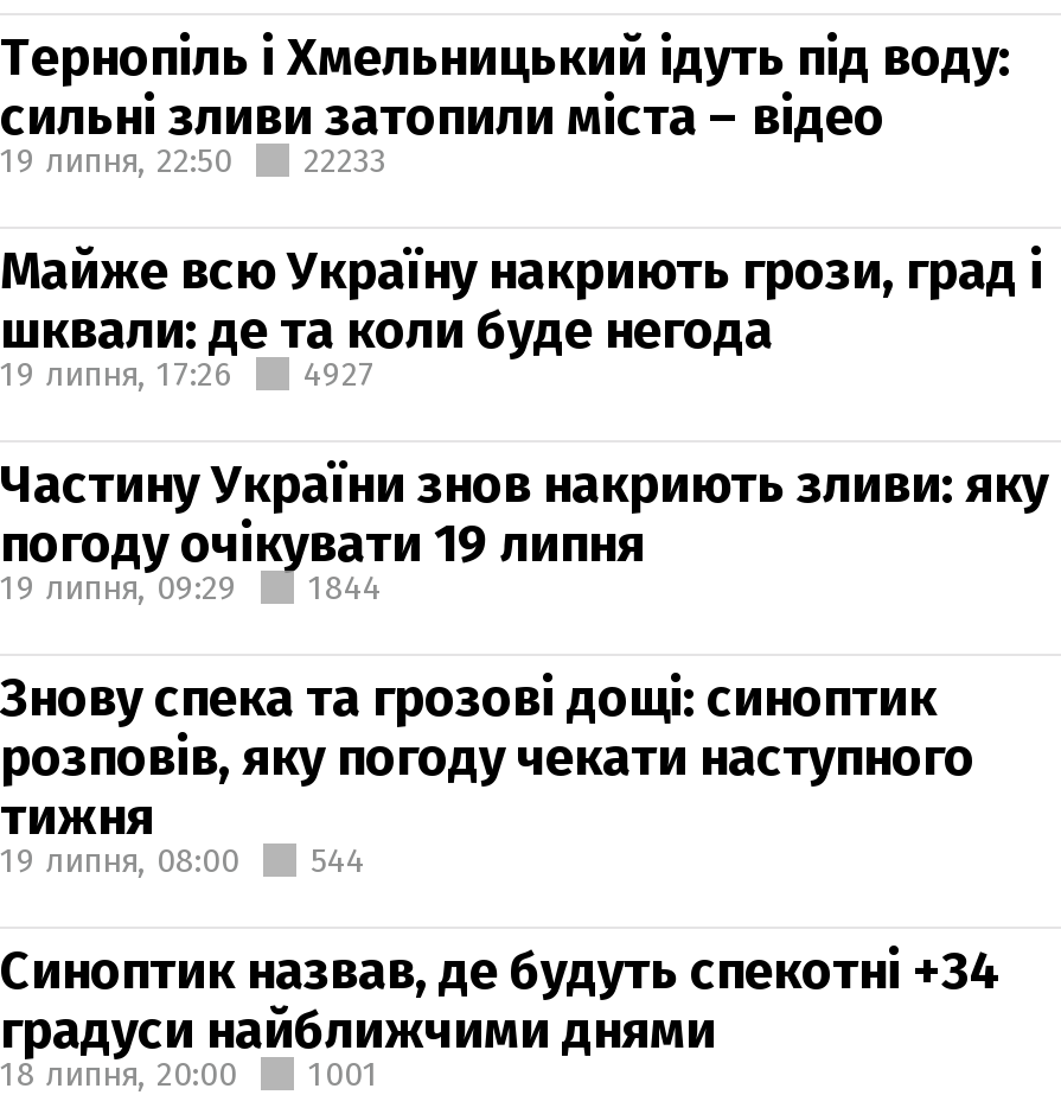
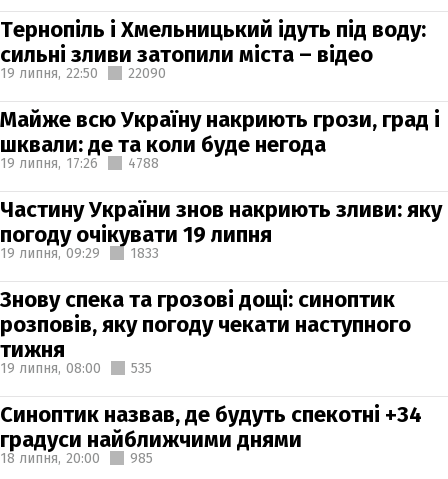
- 19 липня, 22:50 22233
+ 19 липня, 22:50 22090

- 19 липня, 17:26 4927
+ 19 липня, 17:26 4788

- 19 липня, 09:29 1844
+ 19 липня, 09:29 1833

- 19 липня, 08:00 544
+ 19 липня, 08:00 535

- 18 липня, 20:00 1001
+ 18 липня, 20:00 985
